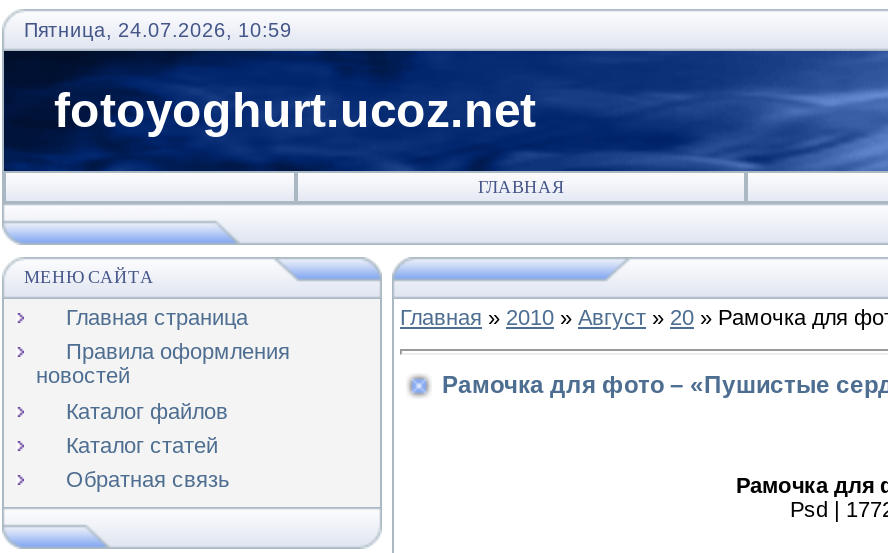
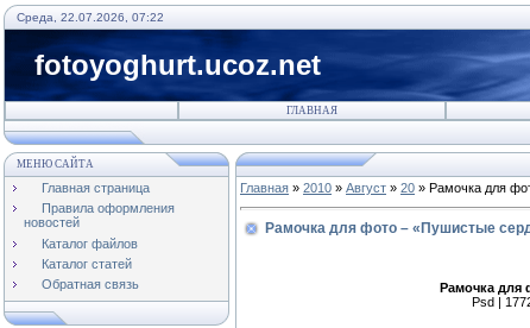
- Пятница, 24.07.2026, 10:59
+ Среда, 22.07.2026, 07:22
